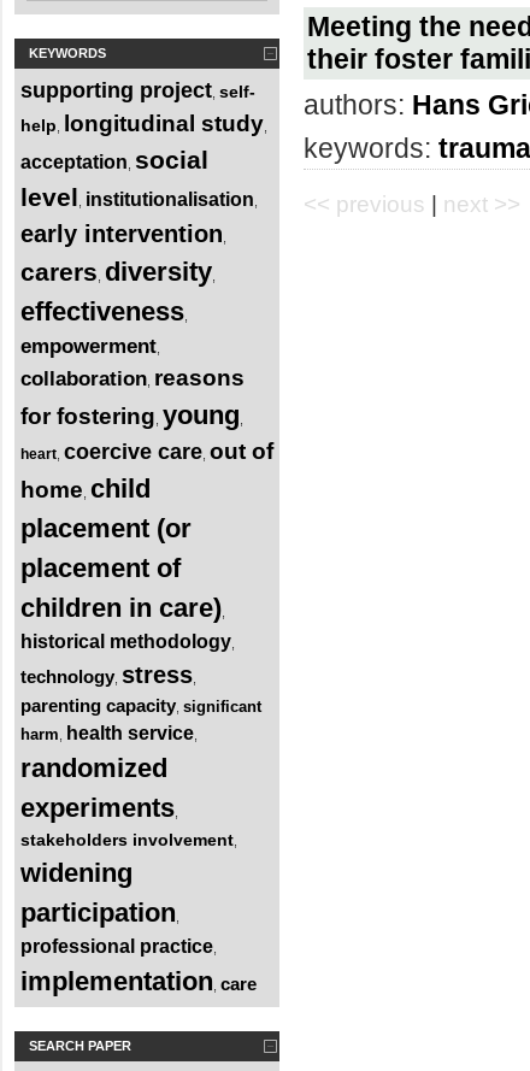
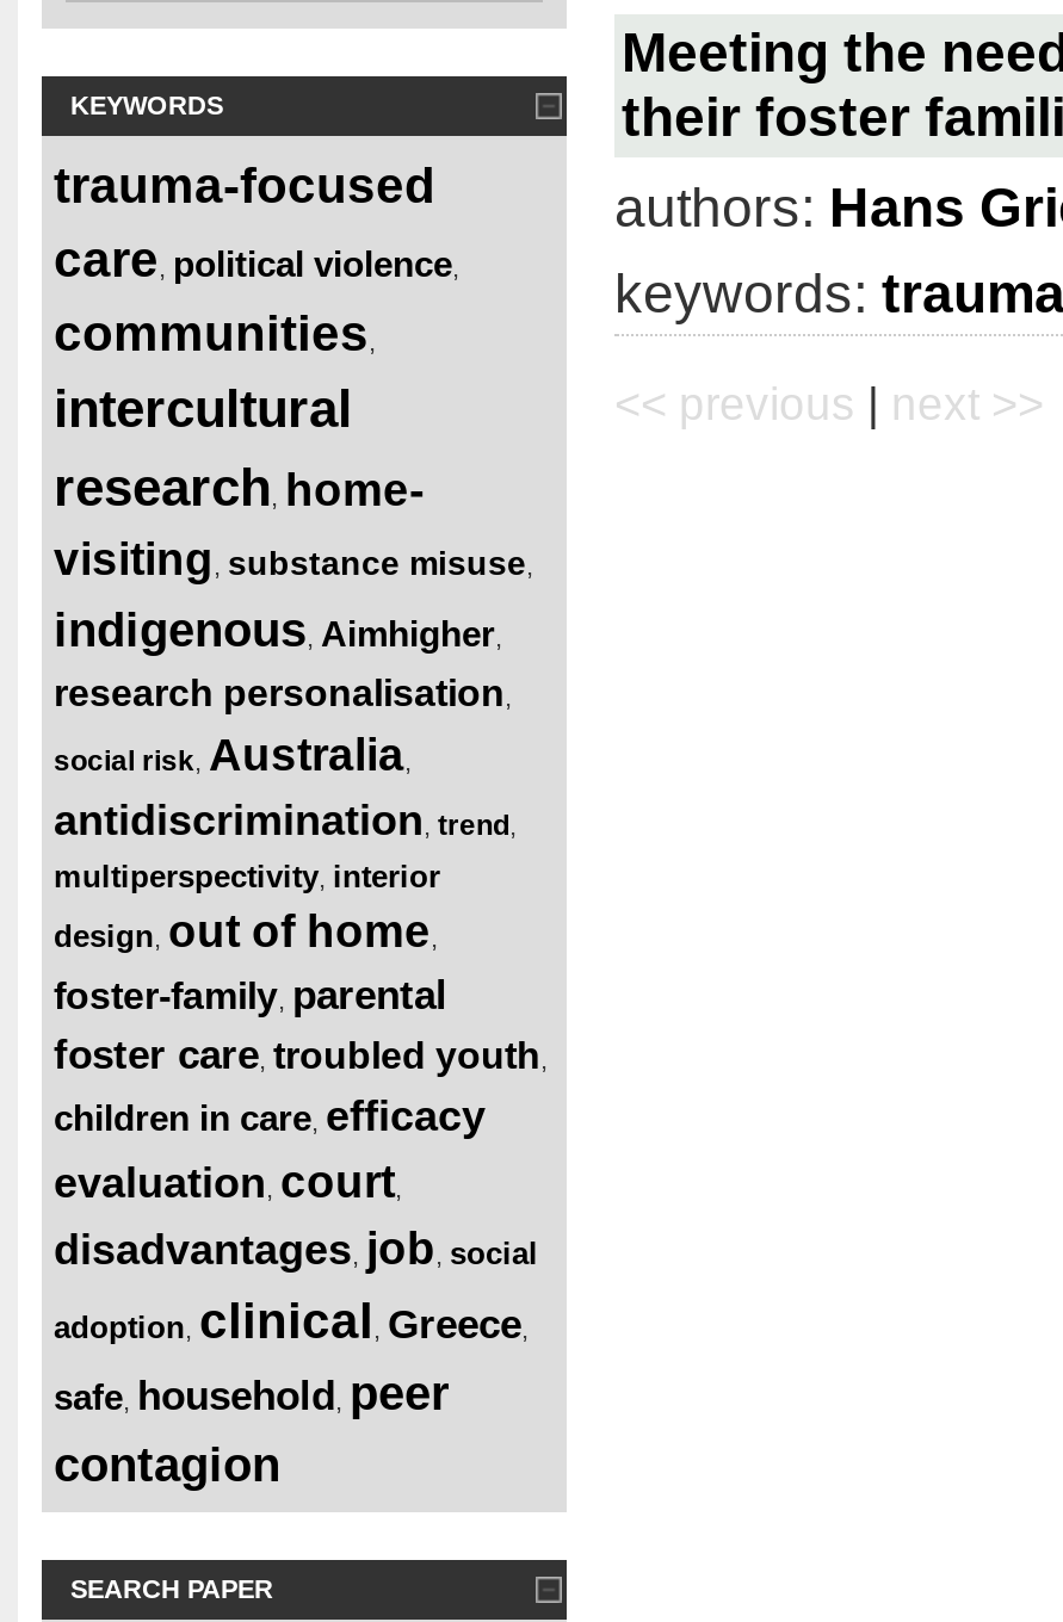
- supporting project, self-
- help, longitudinal study,
- acceptation, social
- level, institutionalisation,
- early intervention,
- carers, diversity,
- effectiveness,
- empowerment,
- collaboration, reasons
- for fostering, young,
- heart, coercive care, out of
- home, child
- placement (or
- placement of
- children in care),
- historical methodology,
- technology, stress,
- parenting capacity, significant
- harm, health service,
- randomized
- experiments,
- stakeholders involvement,
- widening
- participation,
- professional practice,
- implementation, care
+ trauma-focused
+ care, political violence,
+ communities,
+ intercultural
+ research, home-
+ visiting, substance misuse,
+ indigenous, Aimhigher,
+ research personalisation,
+ social risk, Australia,
+ antidiscrimination, trend,
+ multiperspectivity, interior
+ design, out of home,
+ foster-family, parental
+ foster care, troubled youth,
+ children in care, efficacy
+ evaluation, court,
+ disadvantages, job, social
+ adoption, clinical, Greece,
+ safe, household, peer
+ contagion
